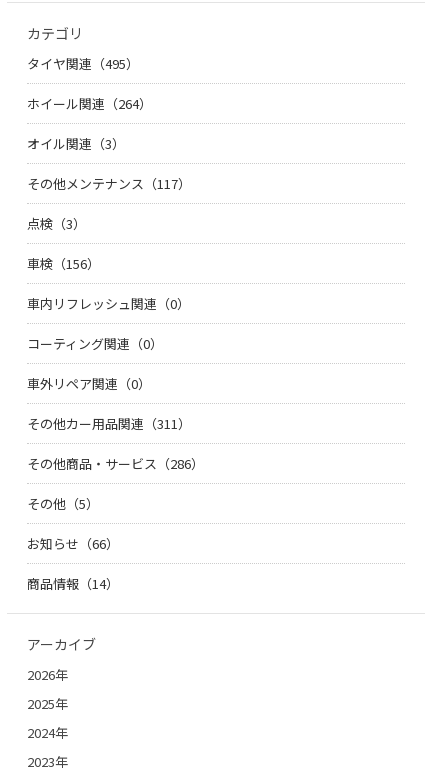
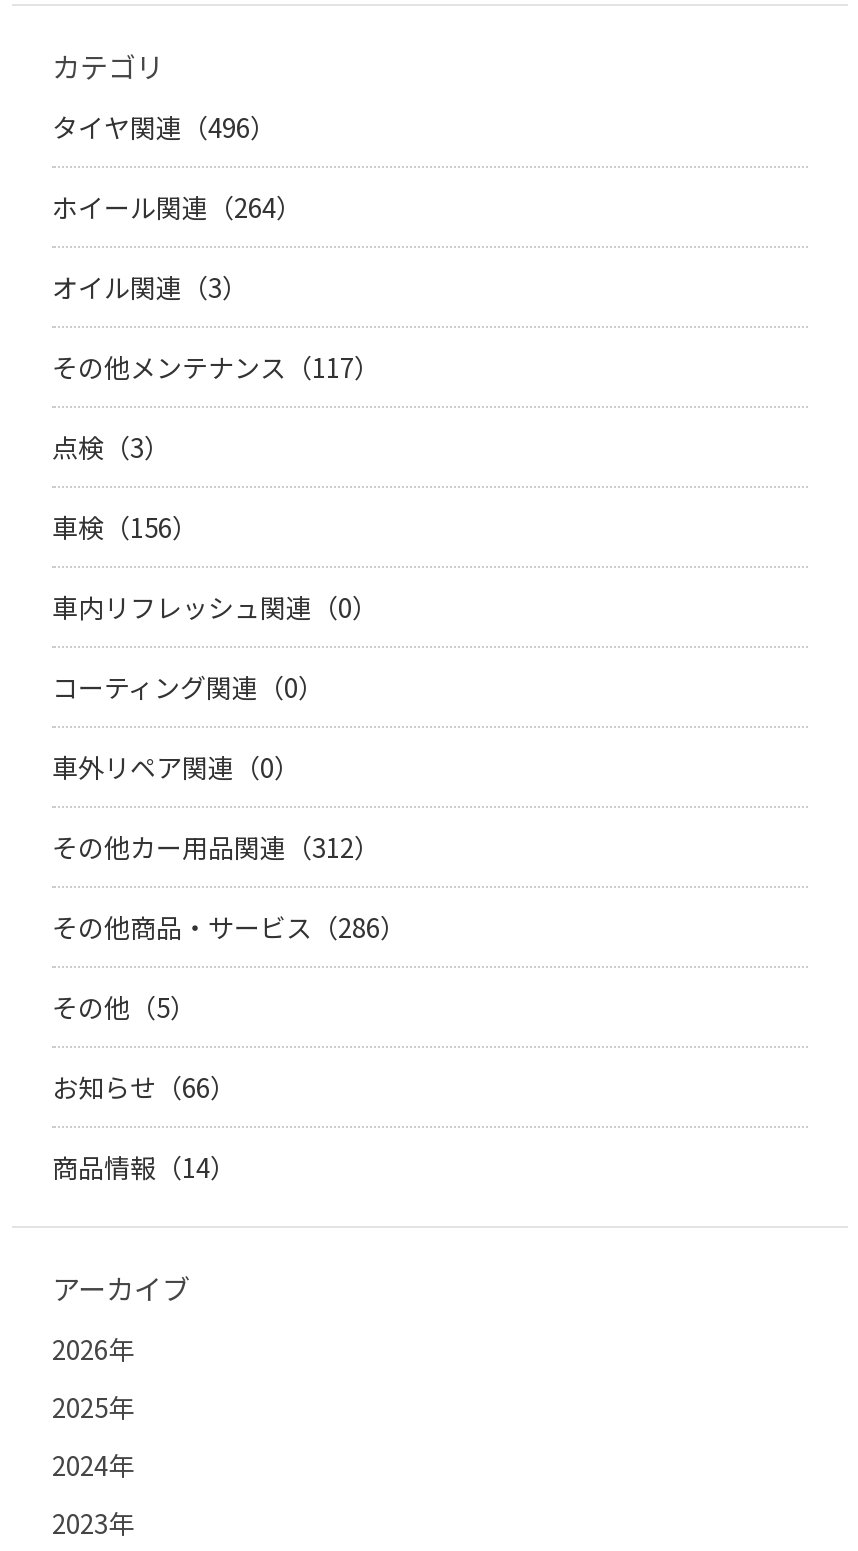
- タイヤ関連（495）
+ タイヤ関連（496）

- その他カー用品関連（311）
+ その他カー用品関連（312）
